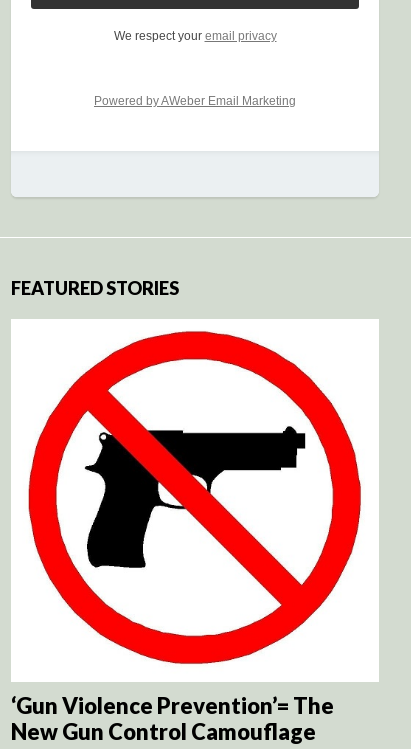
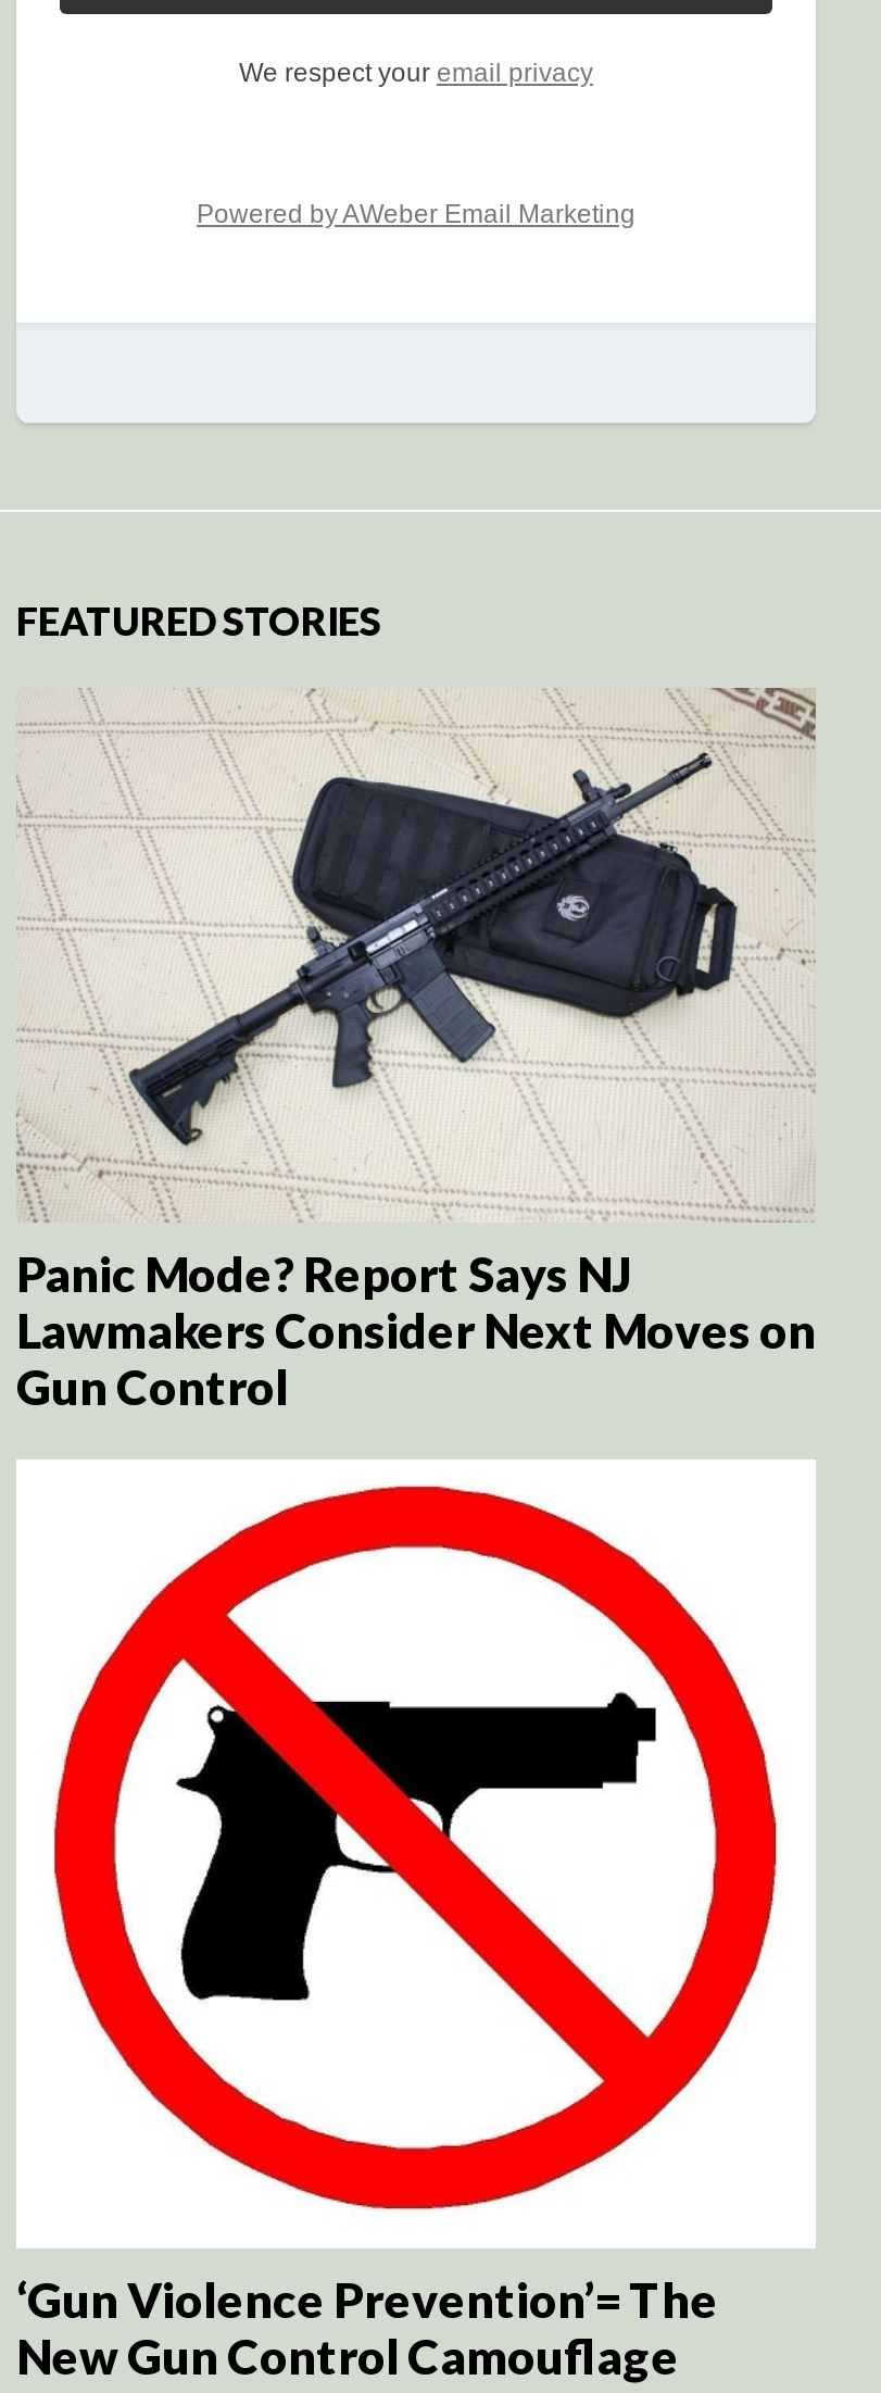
+ [image]
+ Panic Mode? Report Says NJ
+ Lawmakers Consider Next Moves on
+ Gun Control
